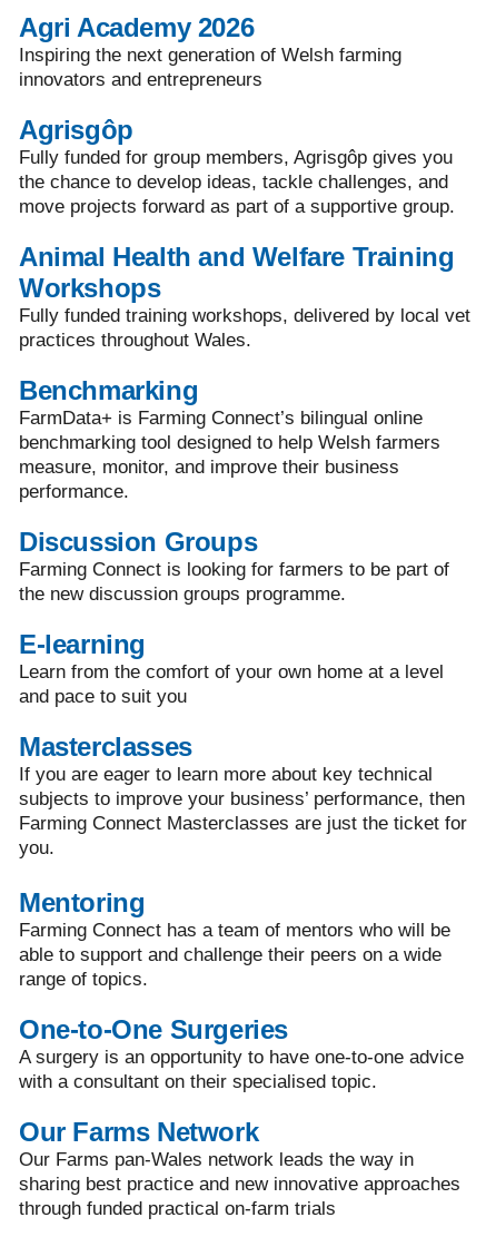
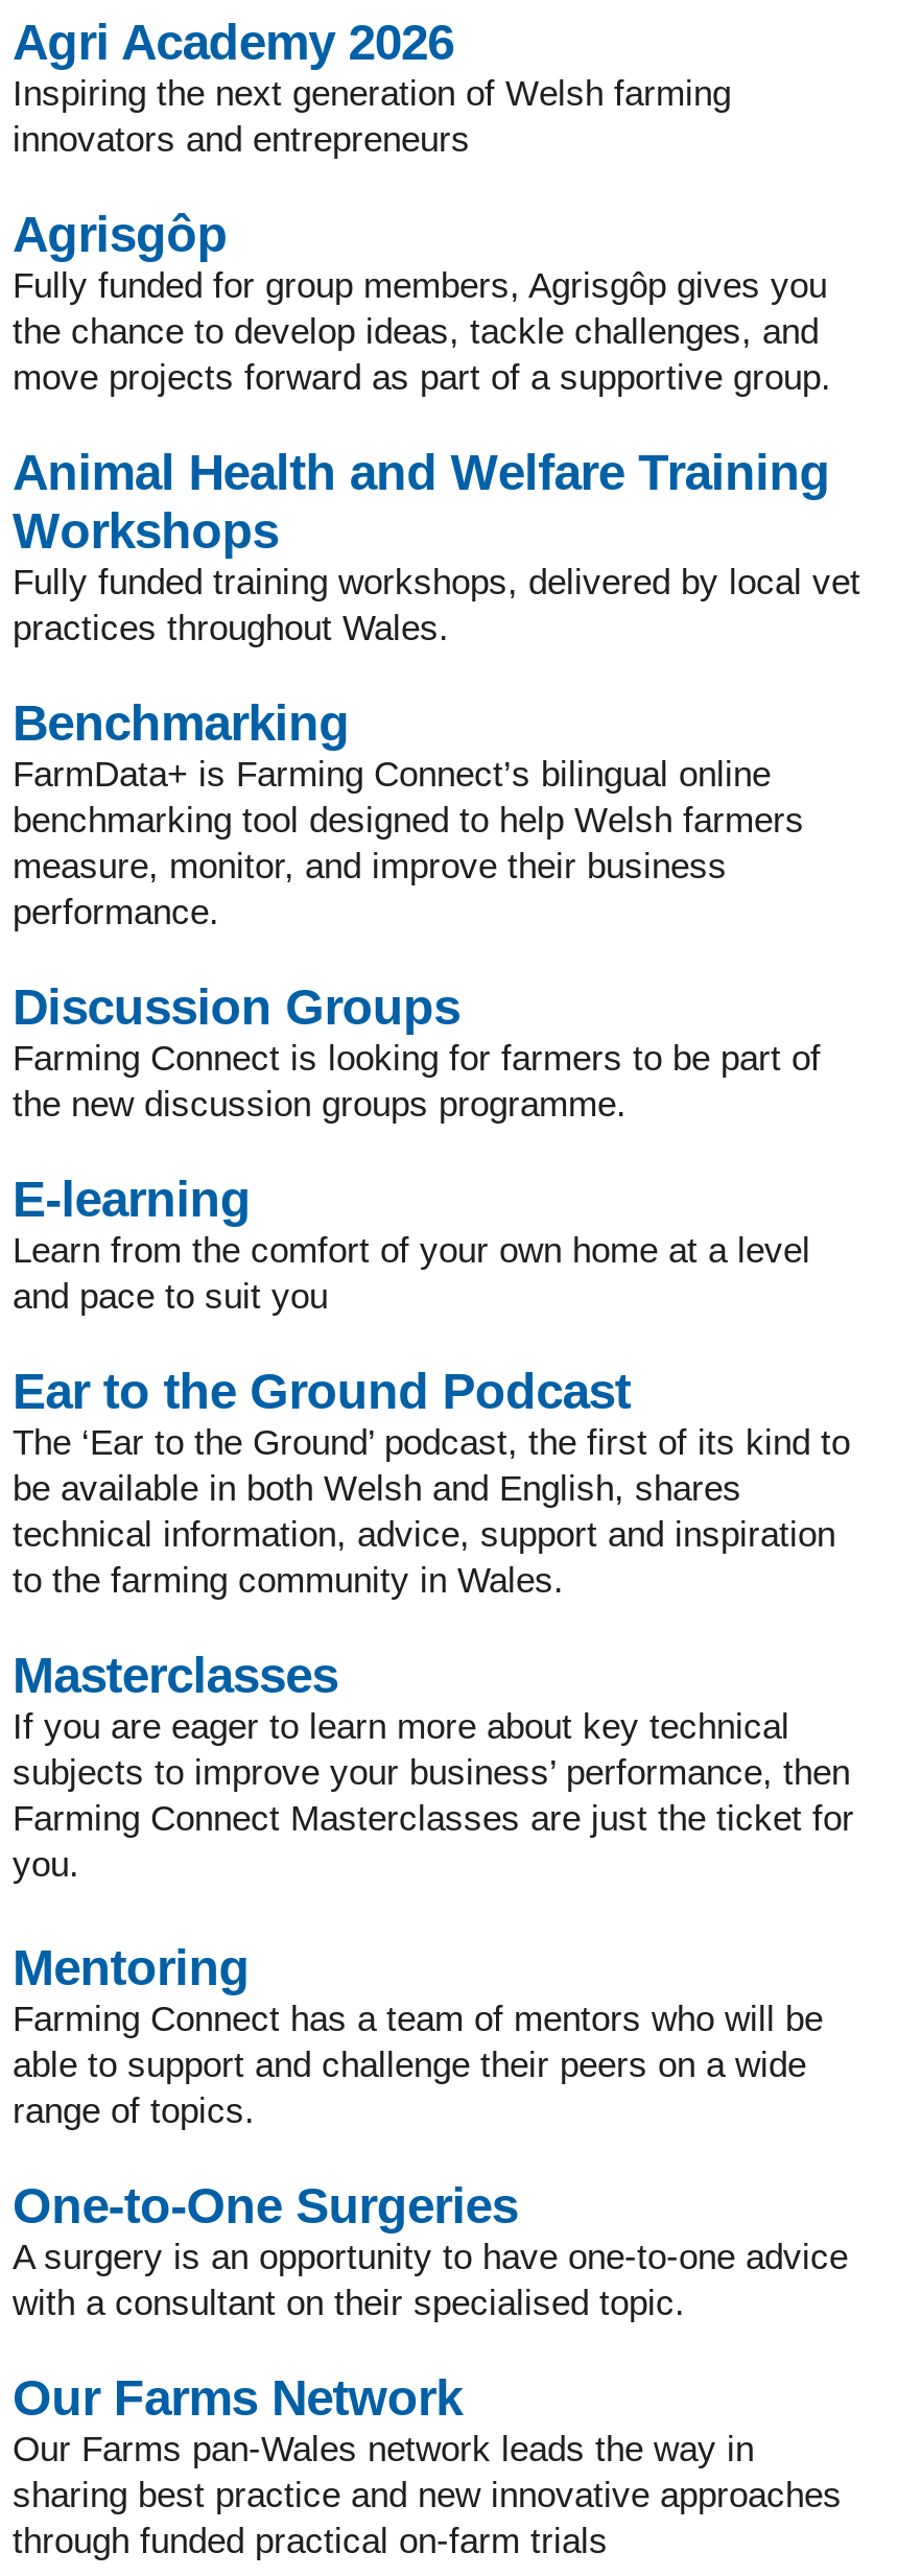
+ Ear to the Ground Podcast
+ The ‘Ear to the Ground’ podcast, the first of its kind to
+ be available in both Welsh and English, shares
+ technical information, advice, support and inspiration
+ to the farming community in Wales.
